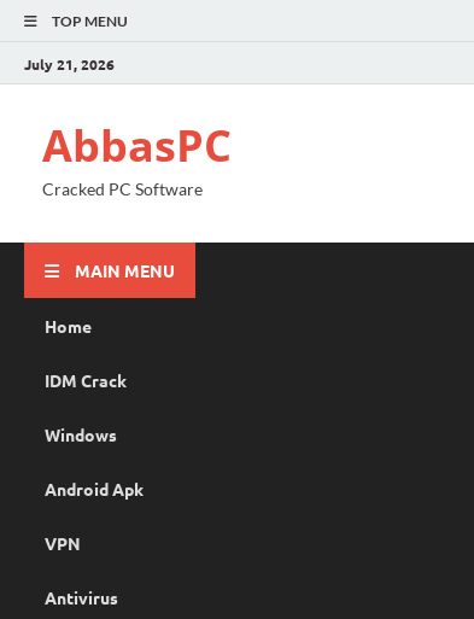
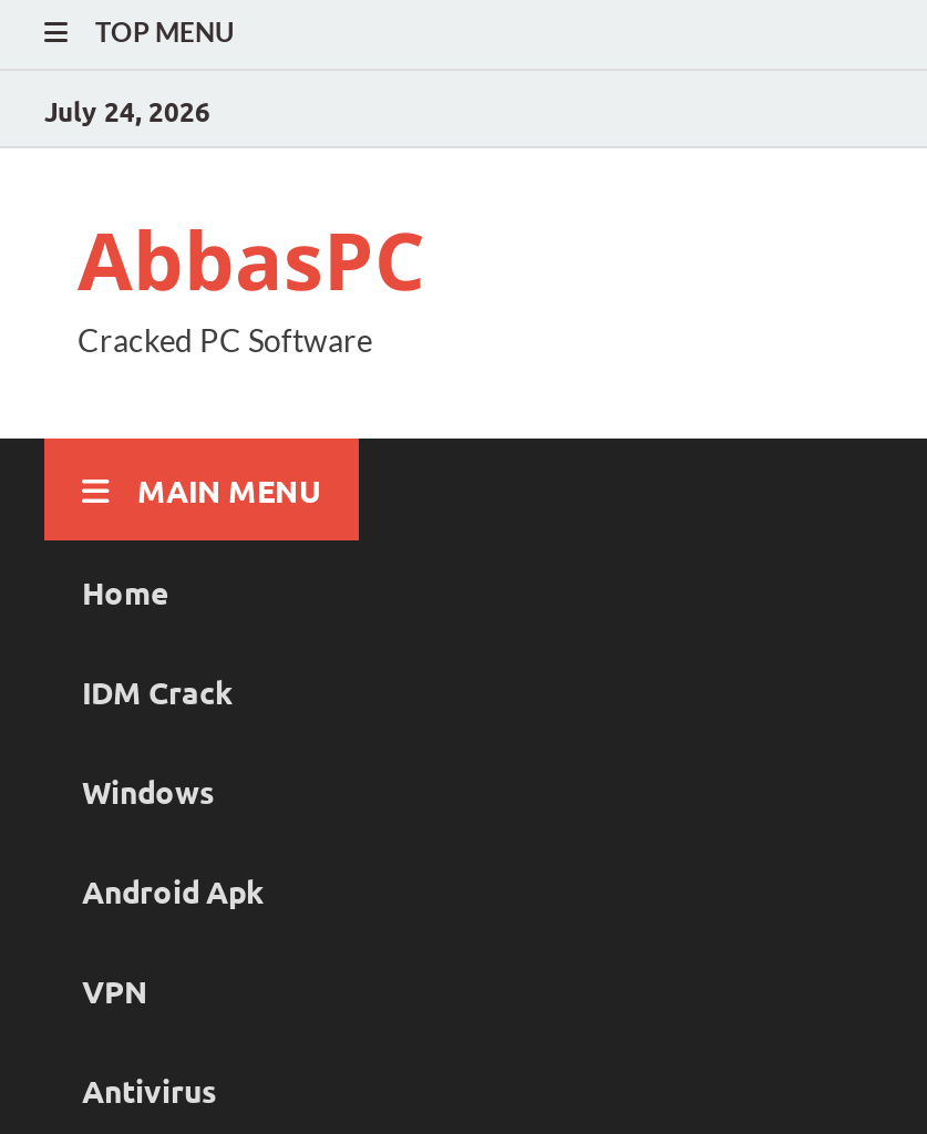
- July 21, 2026
+ July 24, 2026
